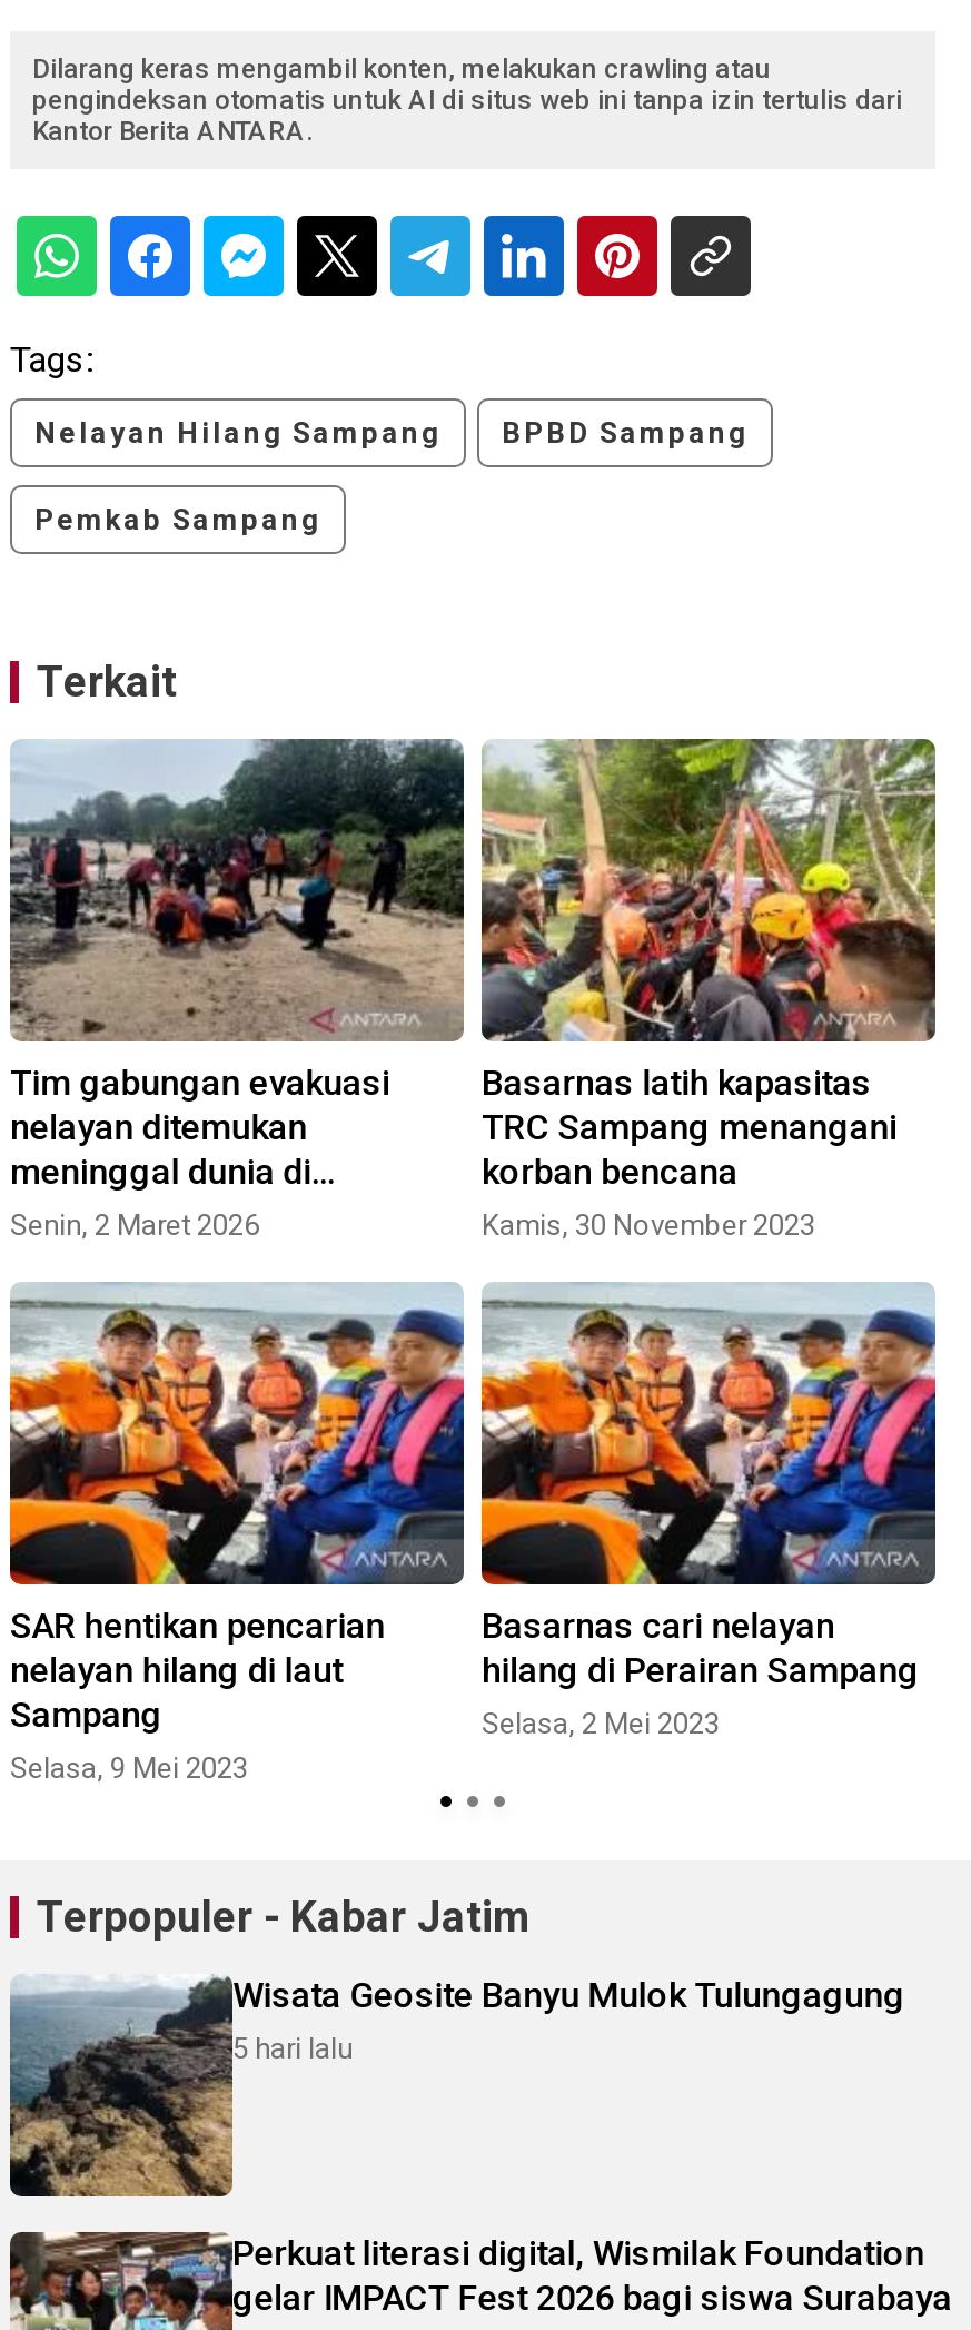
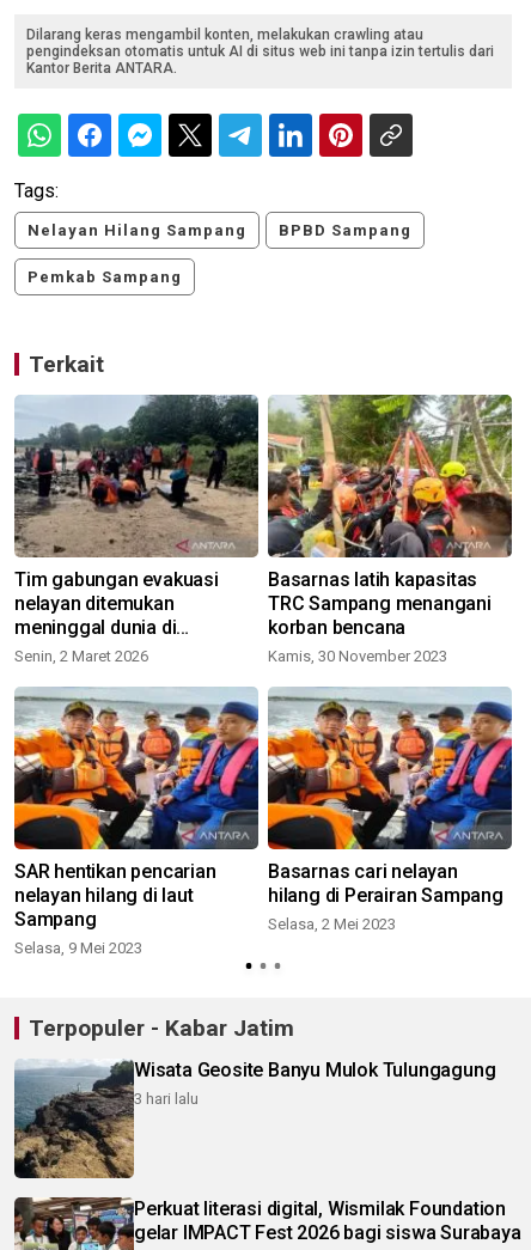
- 5 hari lalu
+ 3 hari lalu
